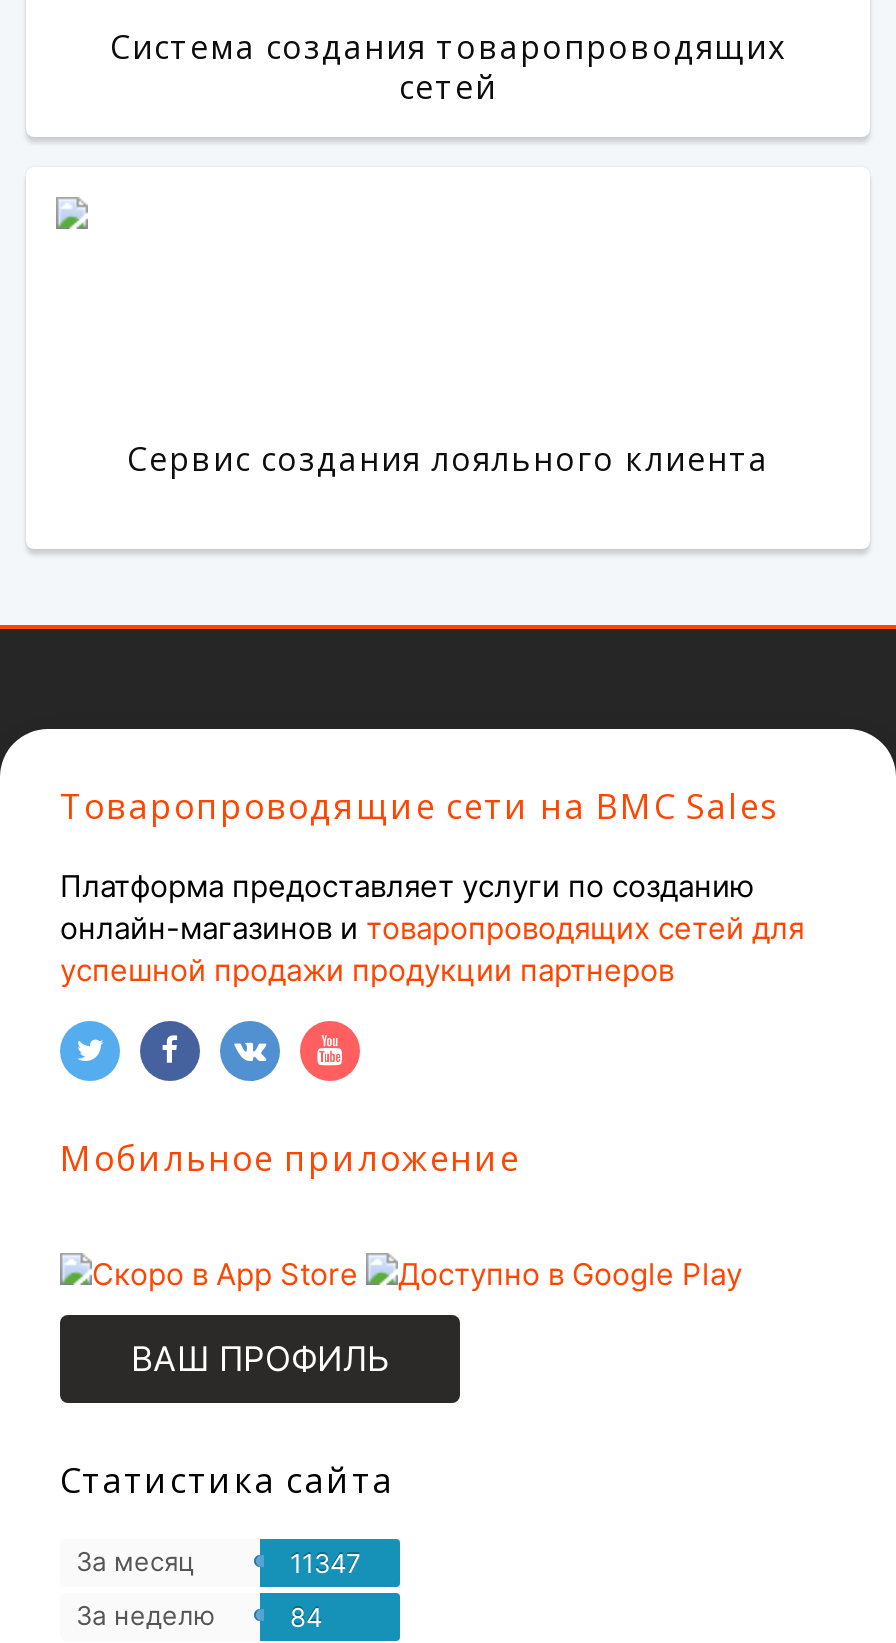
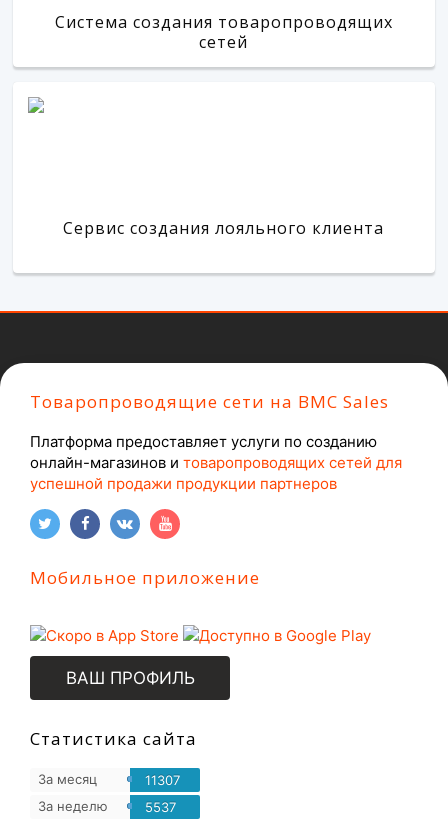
- 11347
+ 11307

- 84
+ 5537
